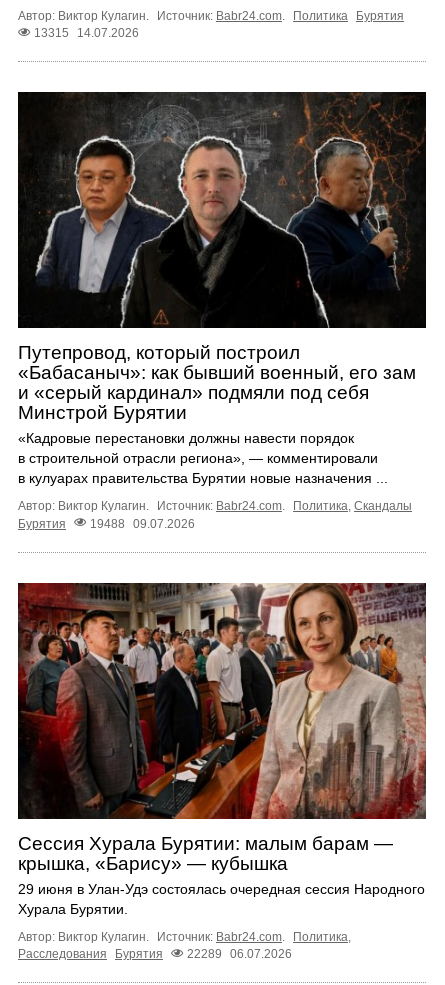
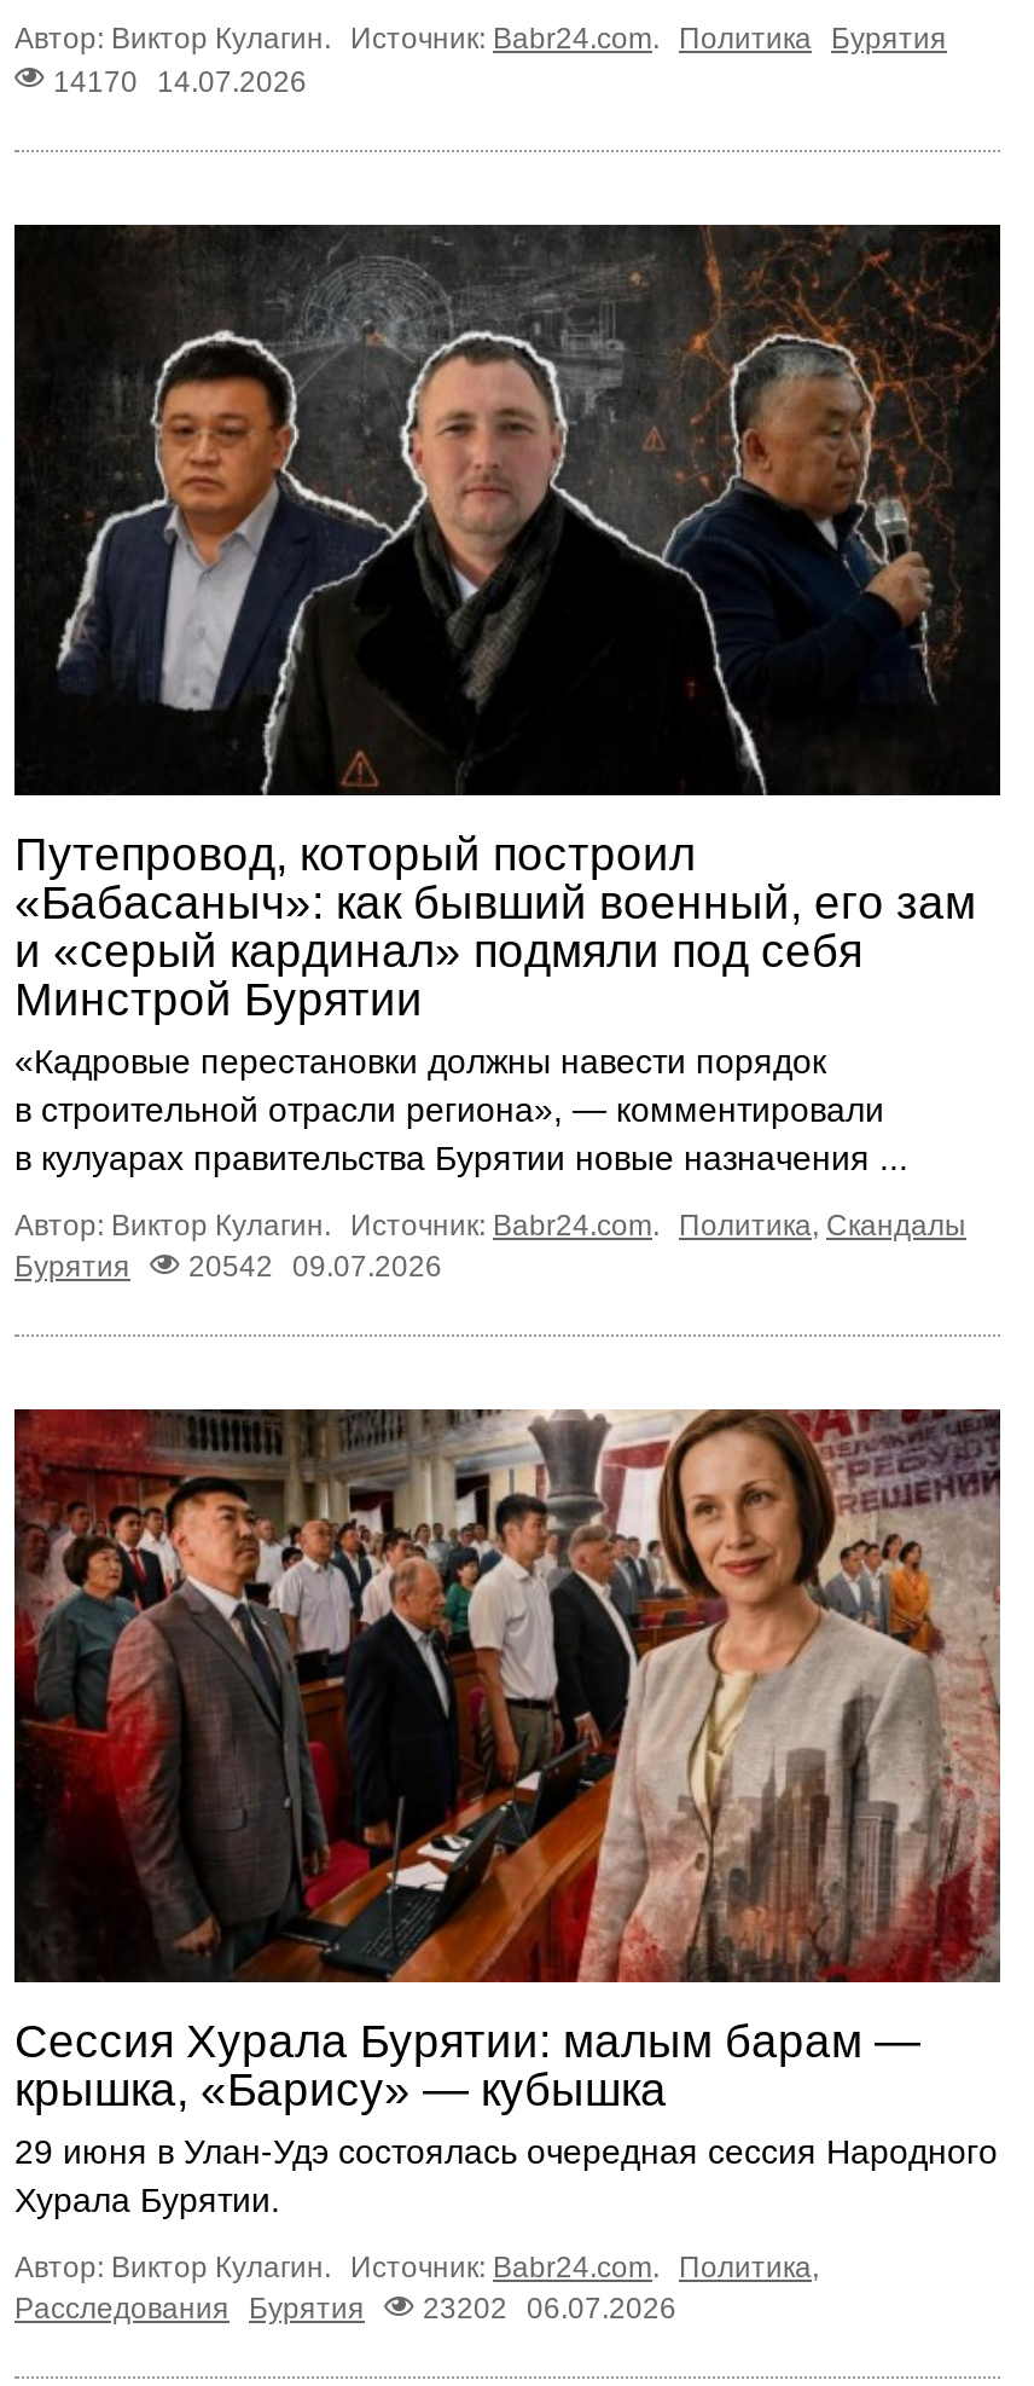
- 13315 14.07.2026
+ 14170 14.07.2026

- Бурятия 19488 09.07.2026
+ Бурятия 20542 09.07.2026

- Расследования Бурятия 22289 06.07.2026
+ Расследования Бурятия 23202 06.07.2026
